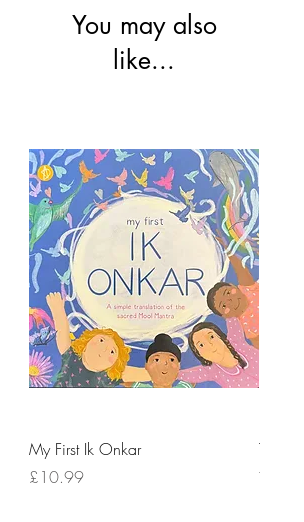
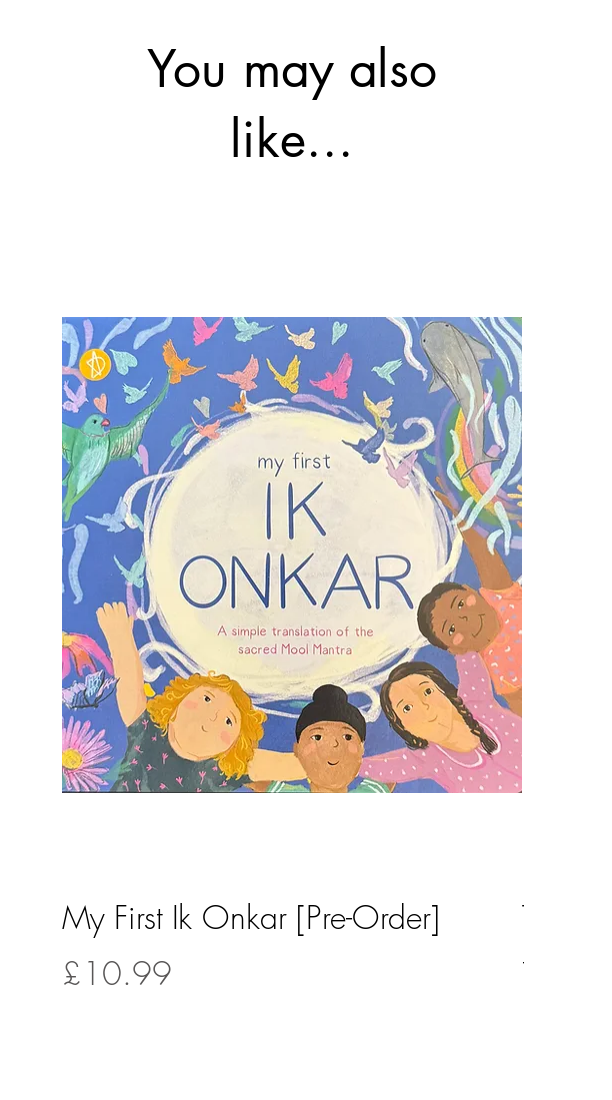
- My First Ik Onkar
+ My First Ik Onkar [Pre-Order]
